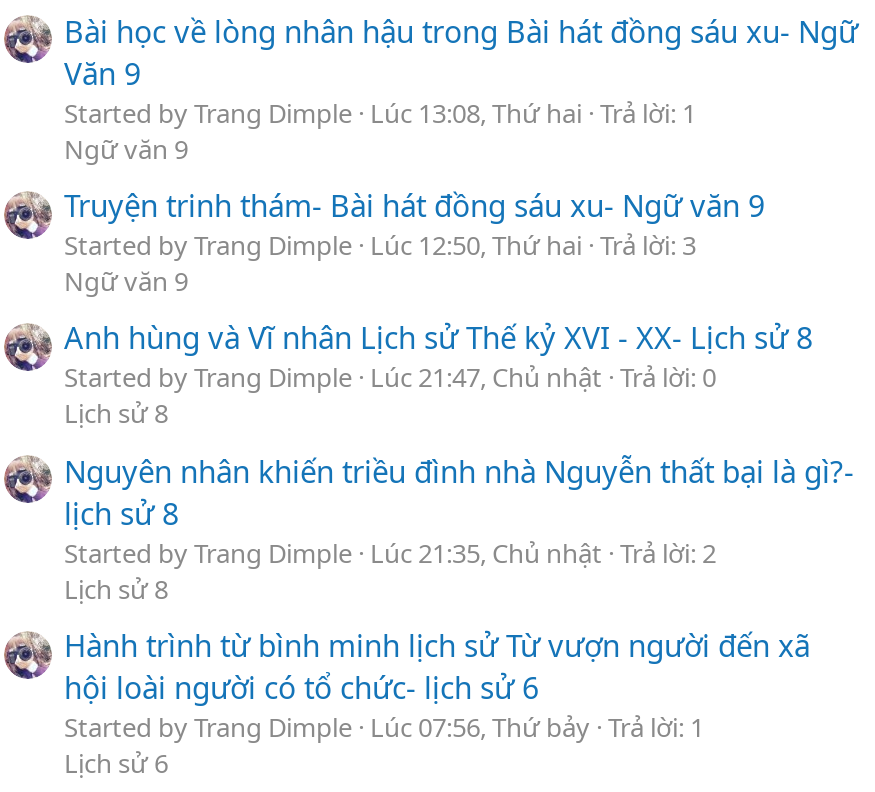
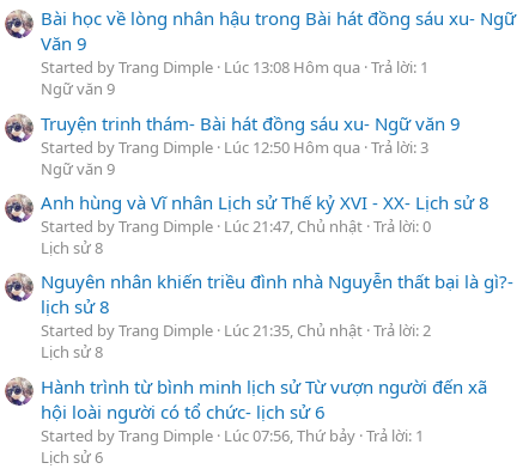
- Started by Trang Dimple Lúc 13:08, Thứ hai Trả lời: 1
+ Started by Trang Dimple Lúc 13:08 Hôm qua Trả lời: 1

- Started by Trang Dimple Lúc 12:50, Thứ hai Trả lời: 3
+ Started by Trang Dimple Lúc 12:50 Hôm qua Trả lời: 3
